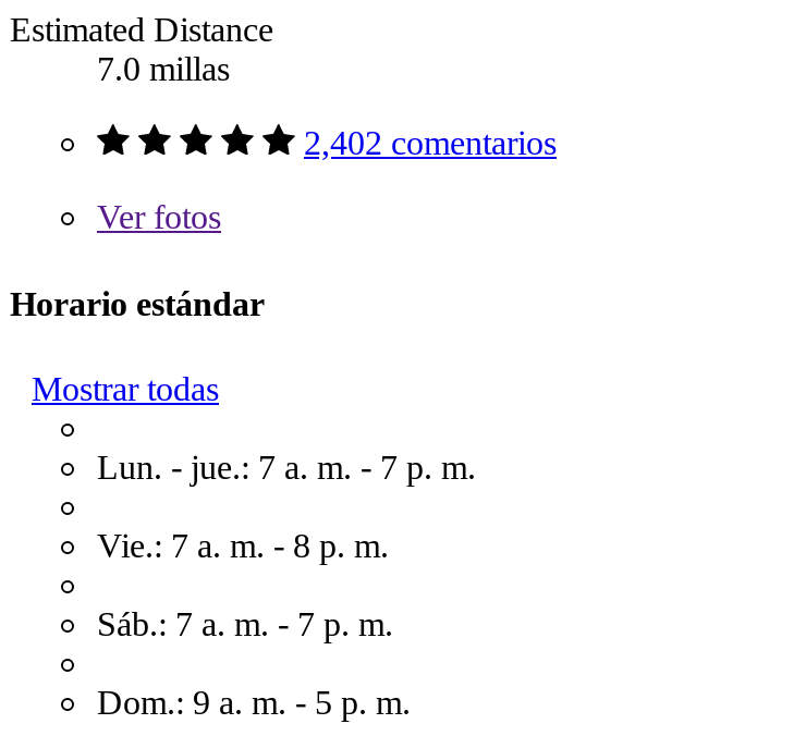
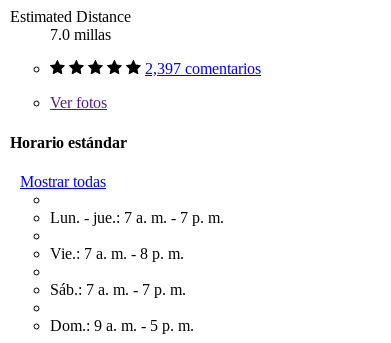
- 2,402 comentarios
+ 2,397 comentarios
